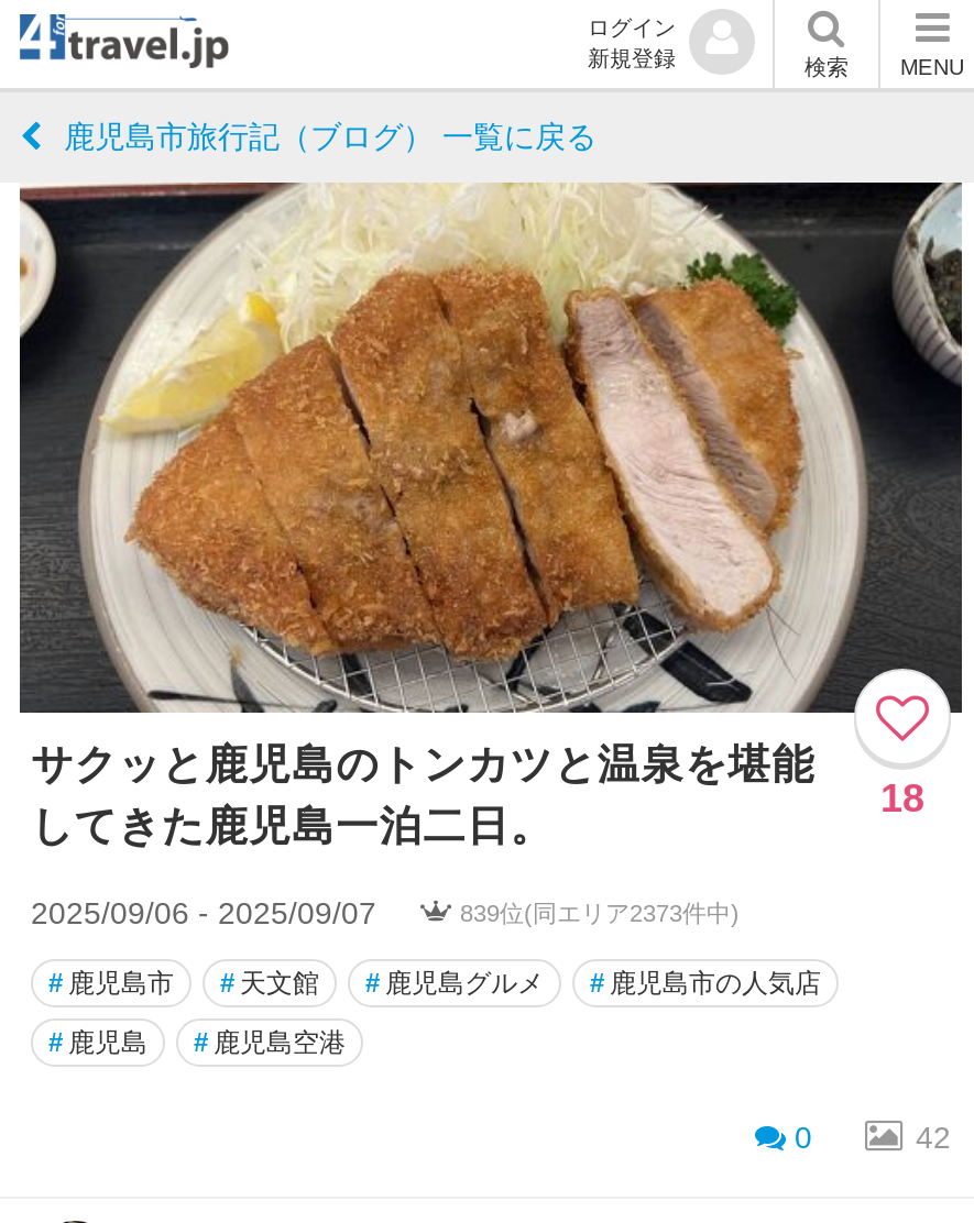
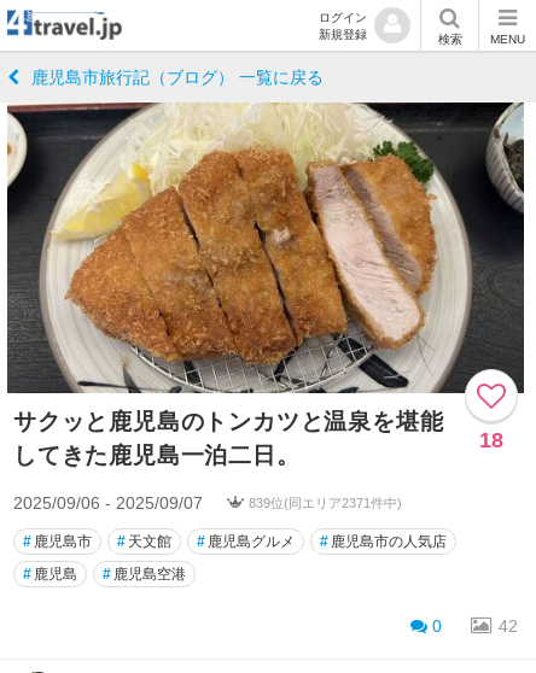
- 839位(同エリア2373件中)
+ 839位(同エリア2371件中)
